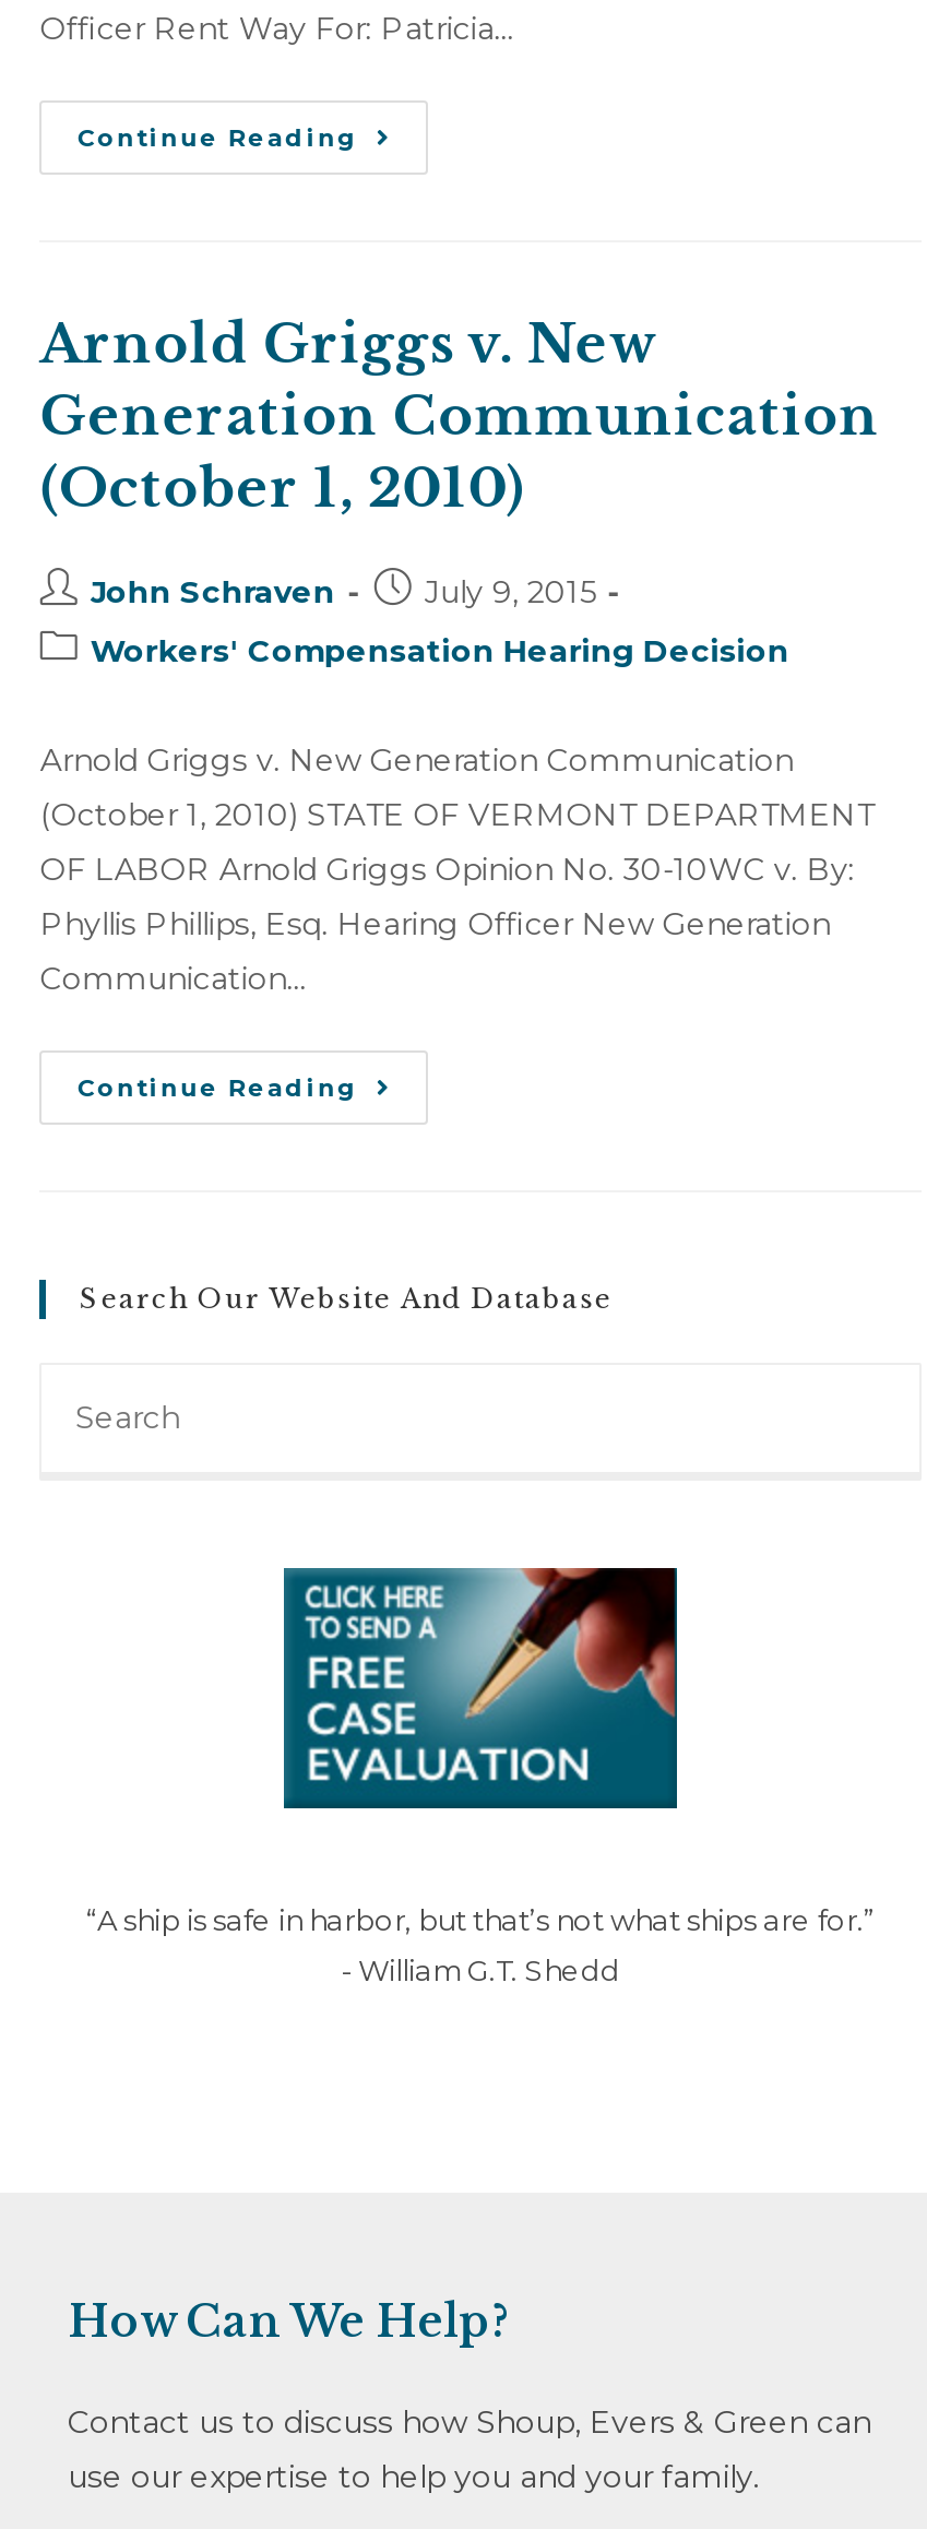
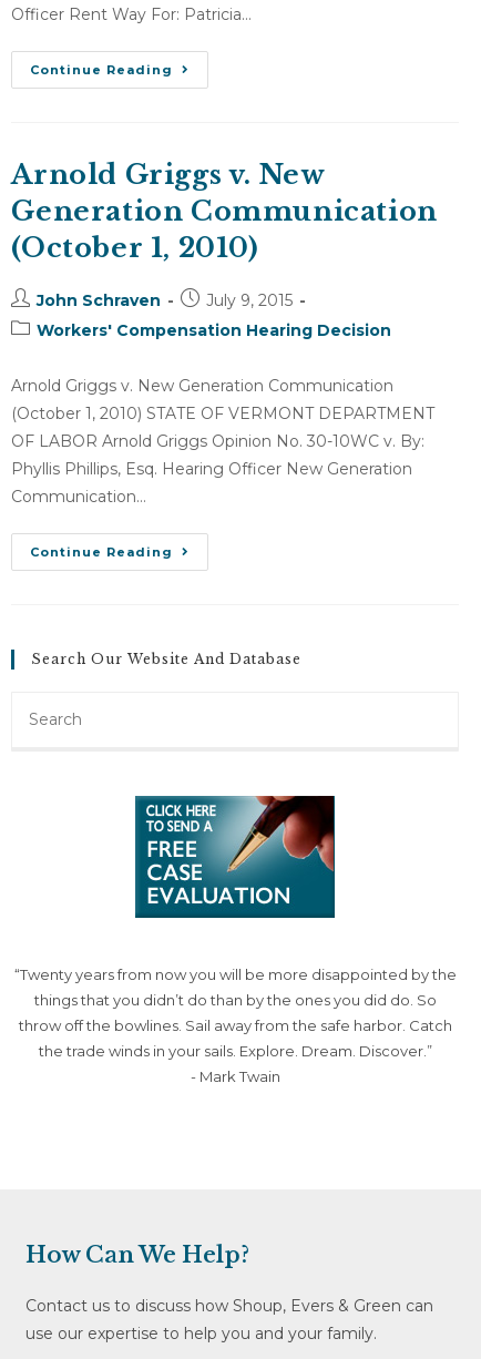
- “A ship is safe in harbor, but that’s not what ships are for.”
- - William G.T. Shedd
+ “Twenty years from now you will be more disappointed by the
+ things that you didn’t do than by the ones you did do. So
+ throw off the bowlines. Sail away from the safe harbor. Catch
+ the trade winds in your sails. Explore. Dream. Discover.”
+ - Mark Twain
